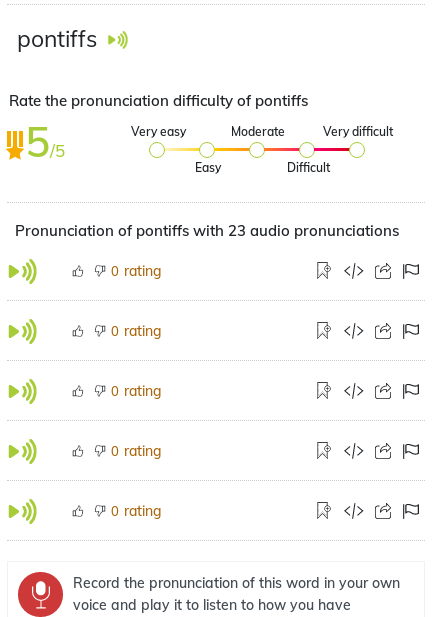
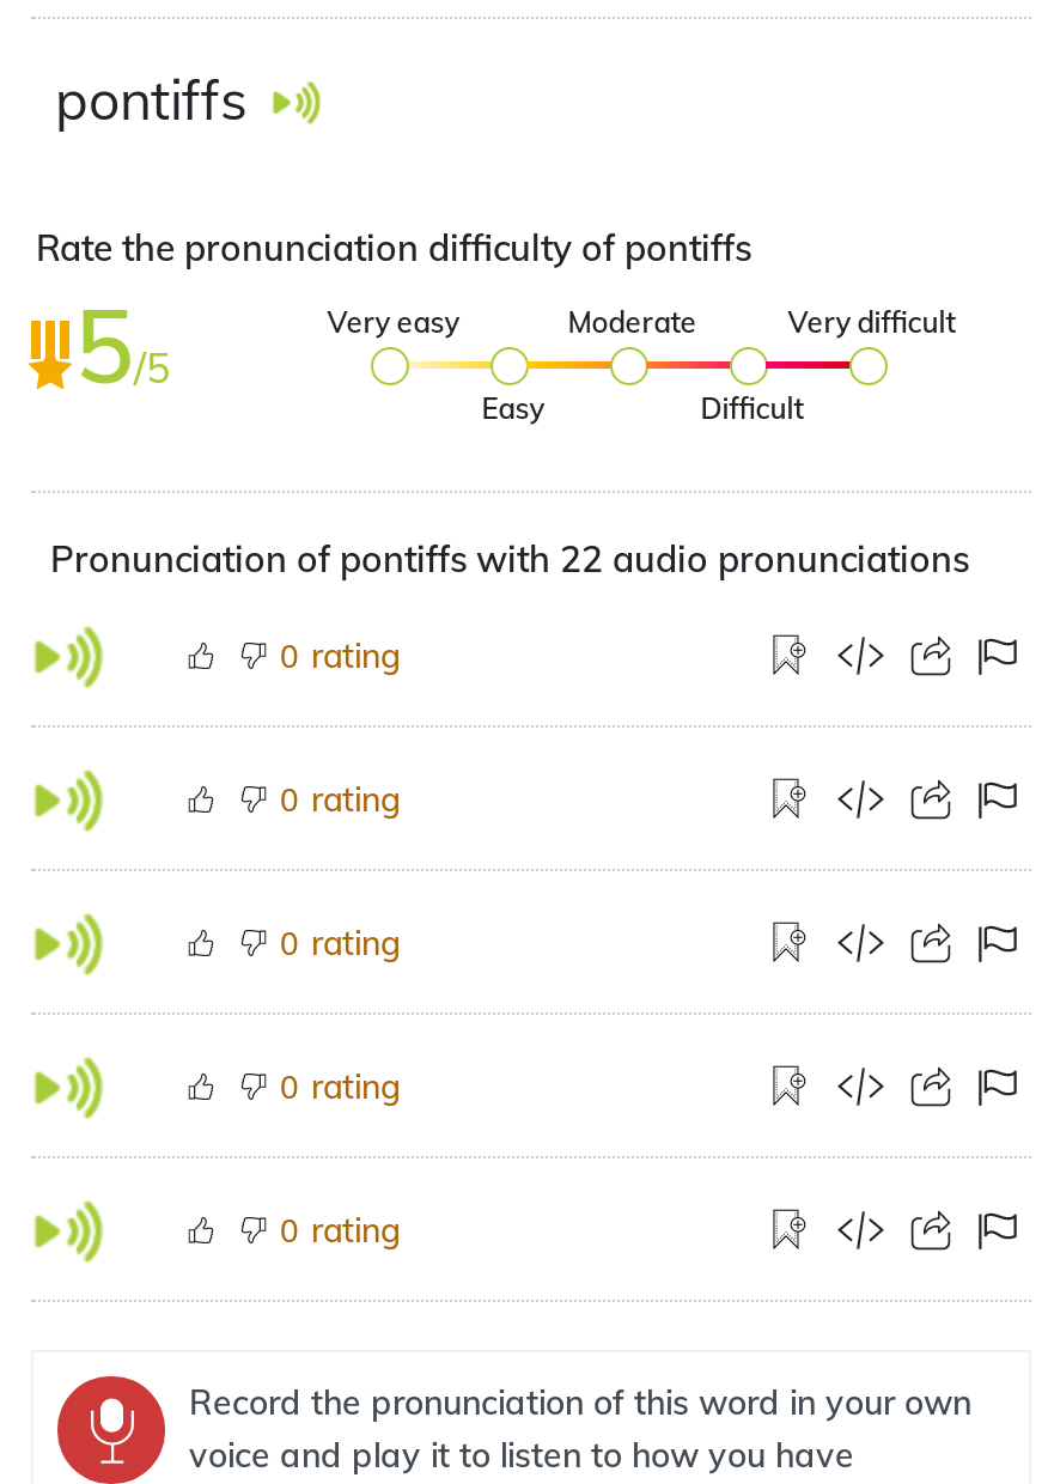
- Pronunciation of pontiffs with 23 audio pronunciations
+ Pronunciation of pontiffs with 22 audio pronunciations
